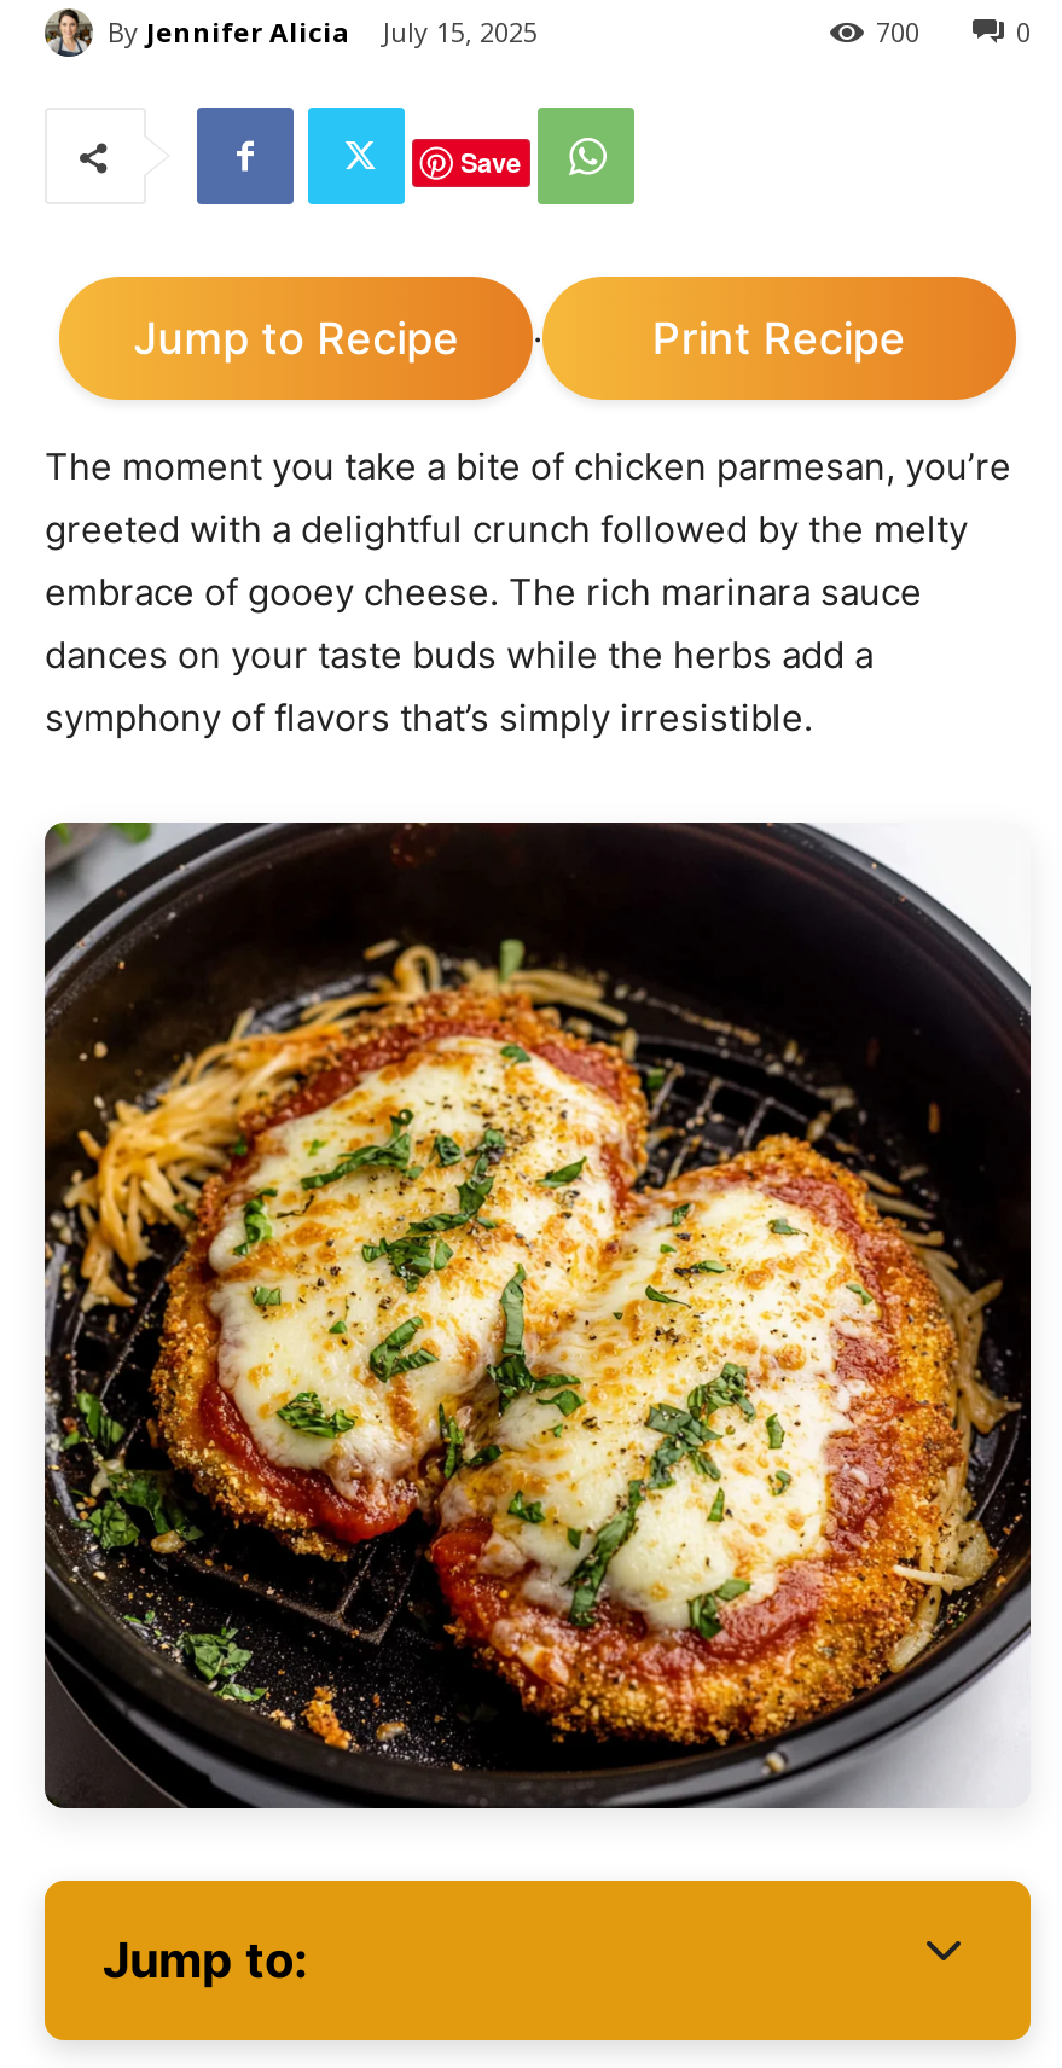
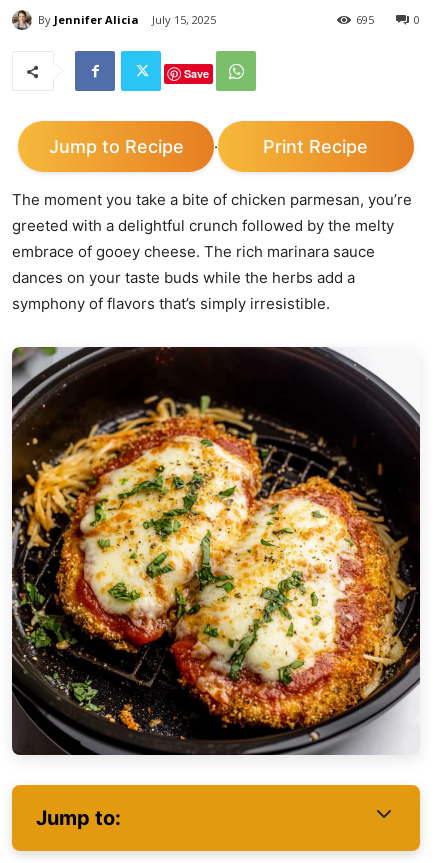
- 700
+ 695
